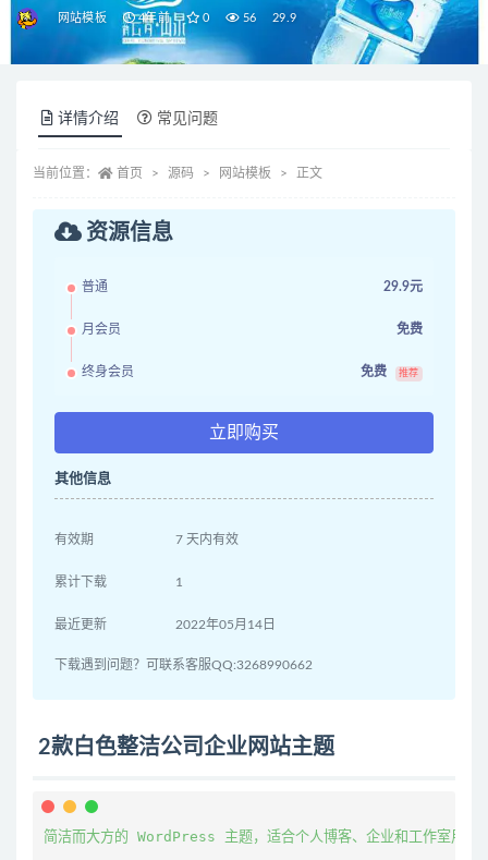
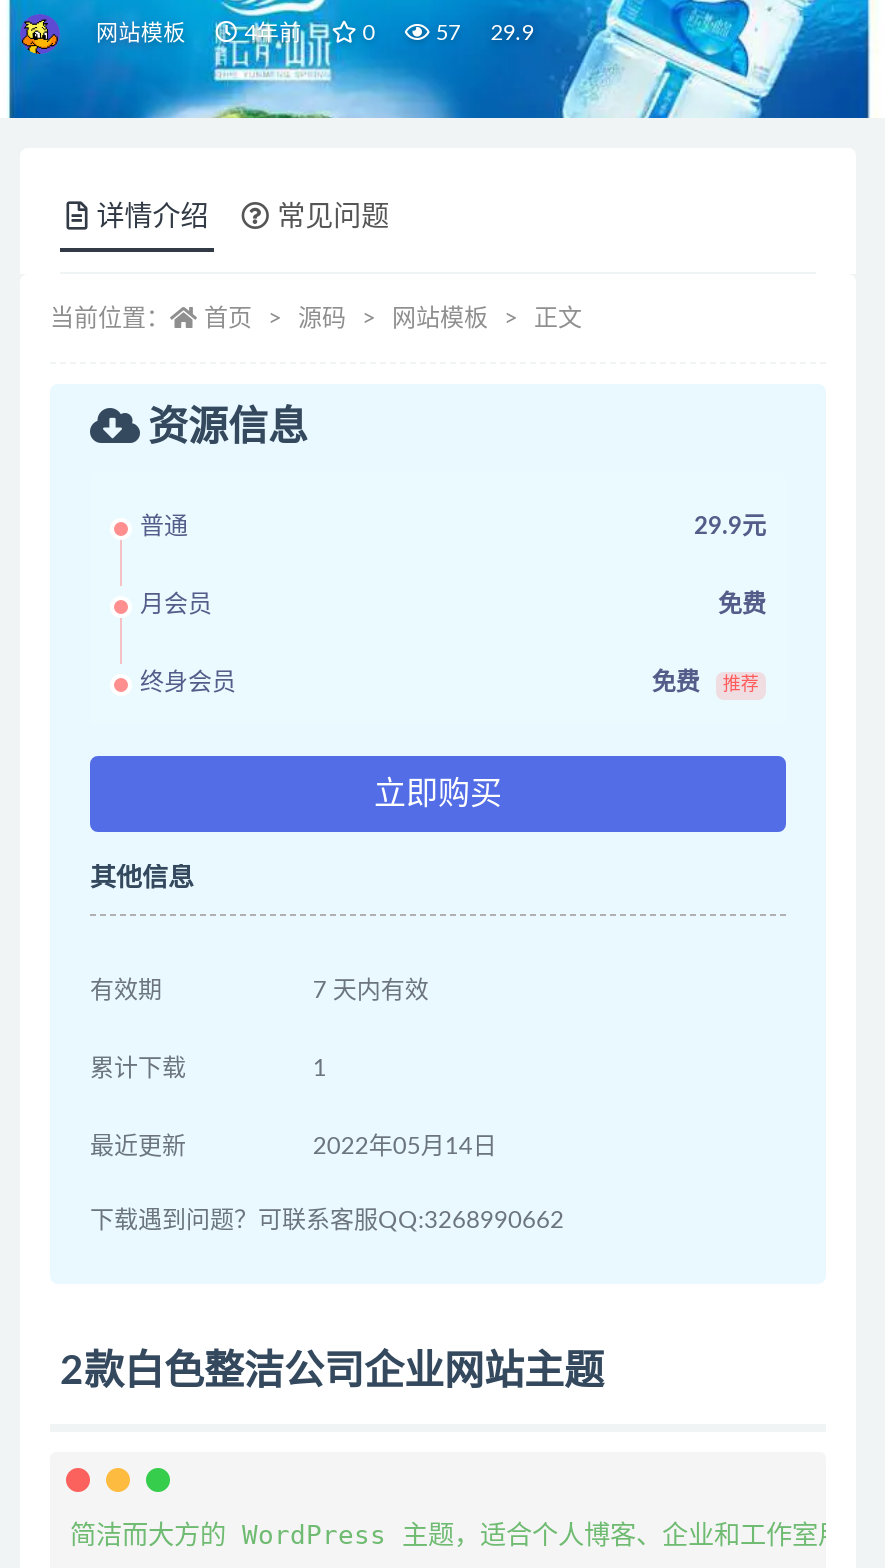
- 56 29.9
+ 57 29.9
